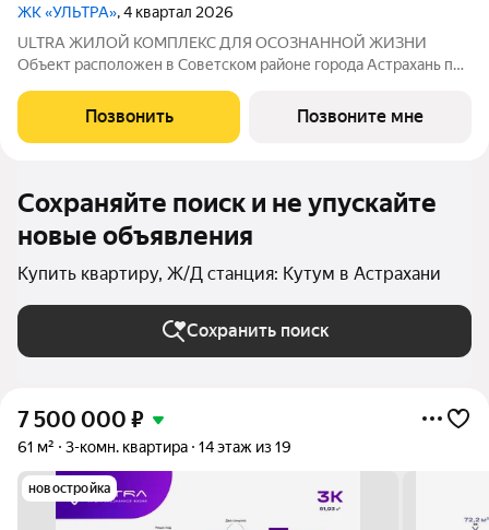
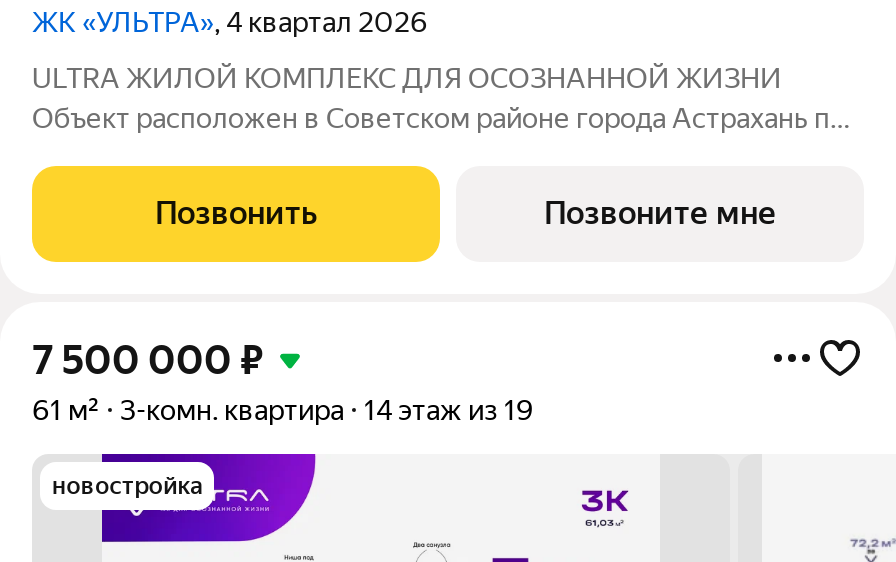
- Сохраняйте поиск и не упускайте
- новые объявления
- Купить квартиру, Ж/Д станция: Кутум в Астрахани
- Сохранить поиск
